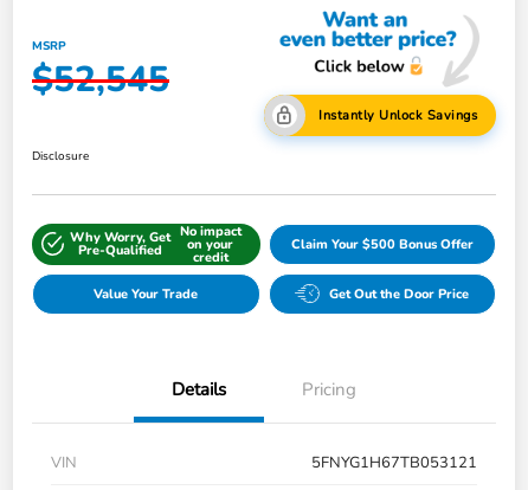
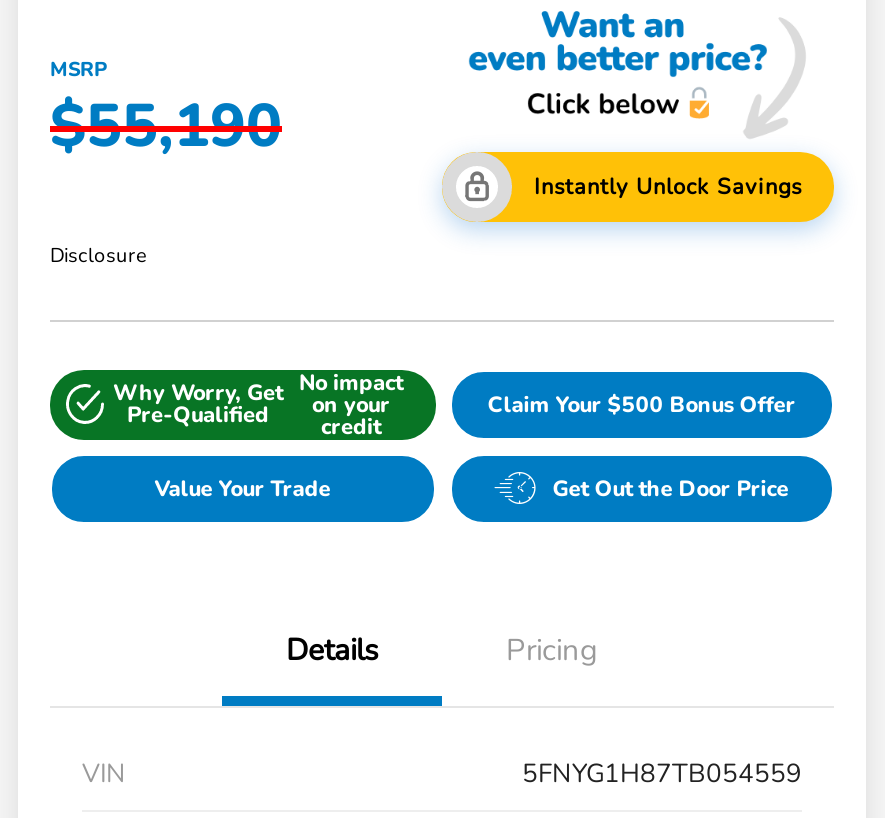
- $52,545
+ $55,190

- 5FNYG1H67TB053121
+ 5FNYG1H87TB054559
